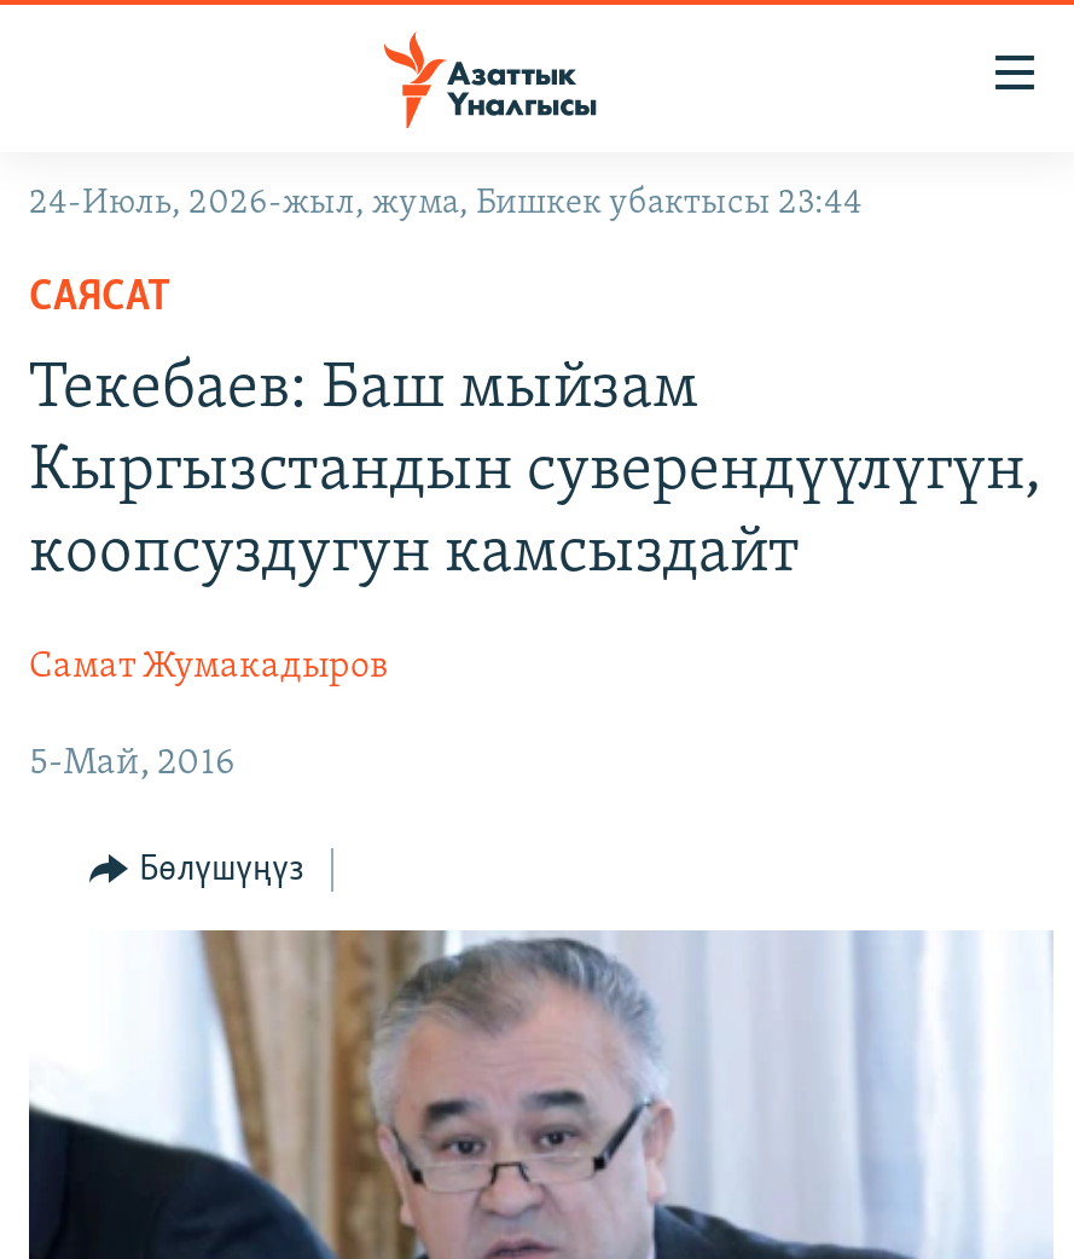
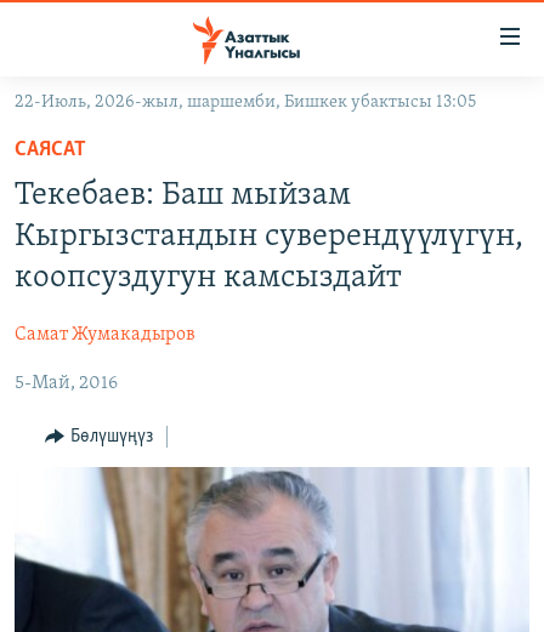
- 24-Июль, 2026-жыл, жума, Бишкек убактысы 23:44
+ 22-Июль, 2026-жыл, шаршемби, Бишкек убактысы 13:05
